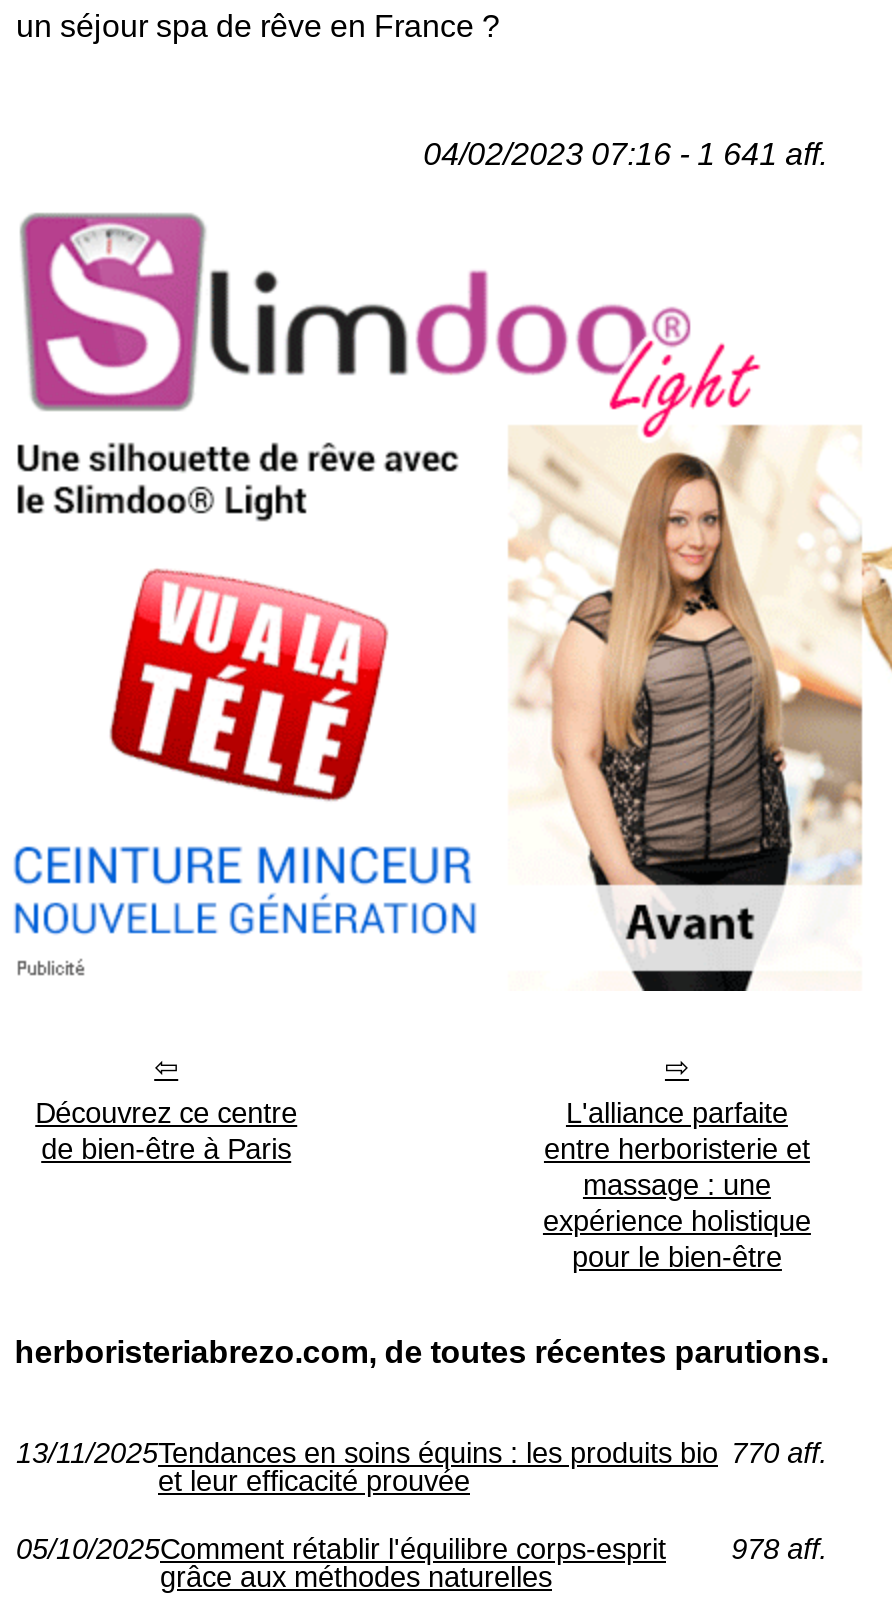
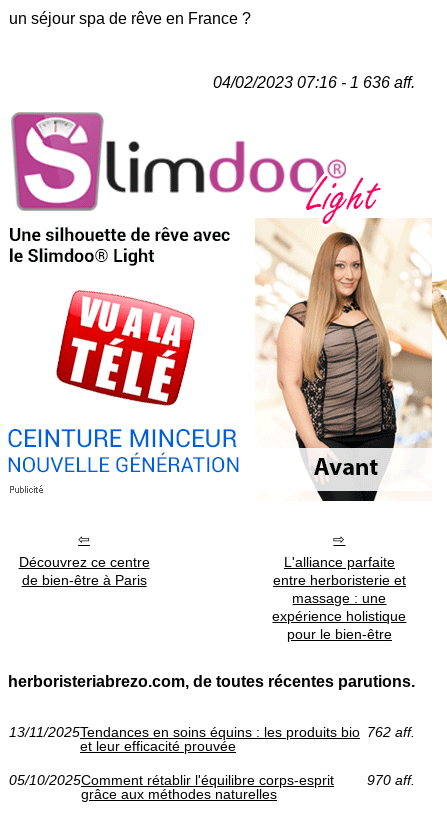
- 04/02/2023 07:16 - 1 641 aff.
+ 04/02/2023 07:16 - 1 636 aff.

- 13/11/2025Tendances en soins équins : les produits bio 770 aff.
+ 13/11/2025Tendances en soins équins : les produits bio 762 aff.

- 978 aff.
+ 970 aff.
